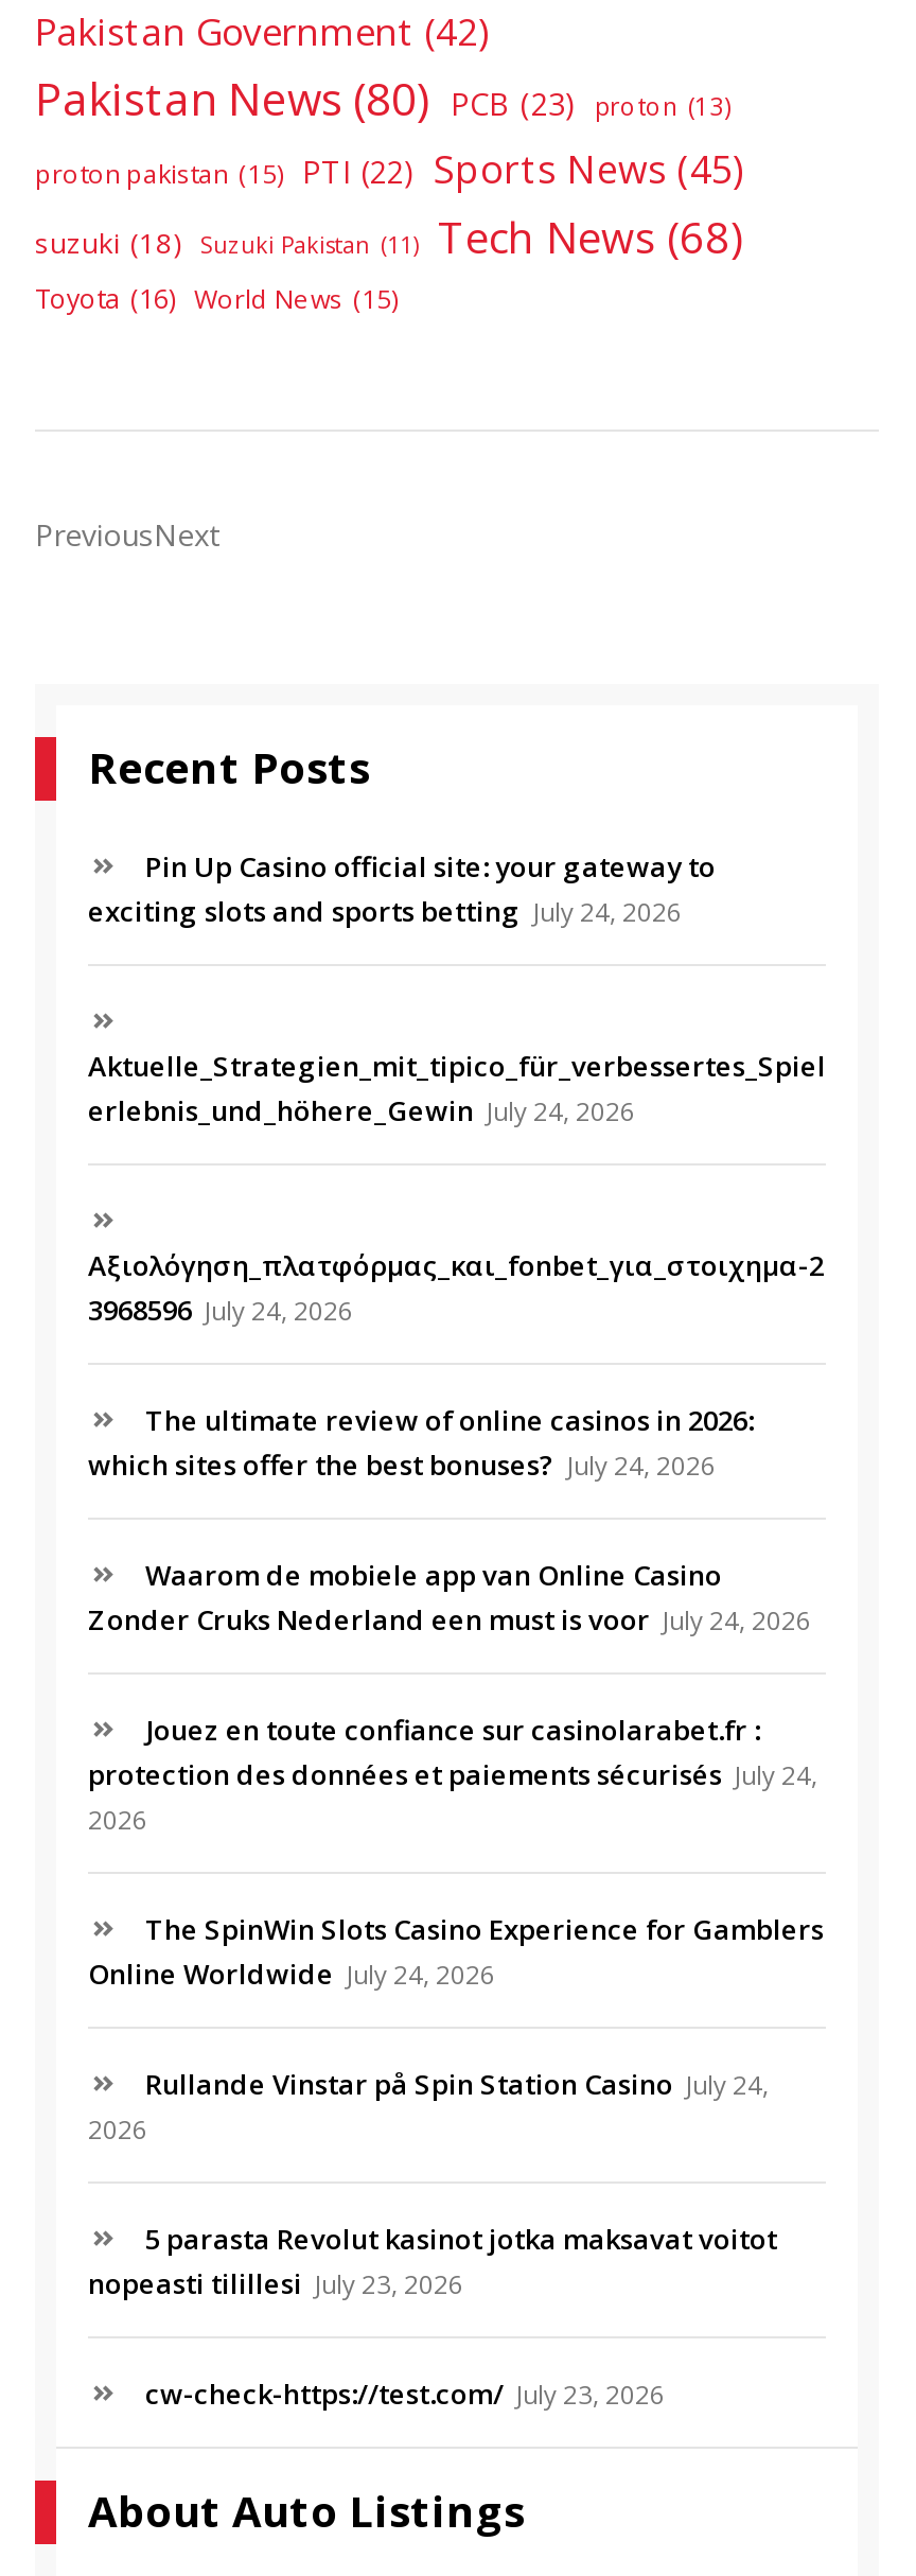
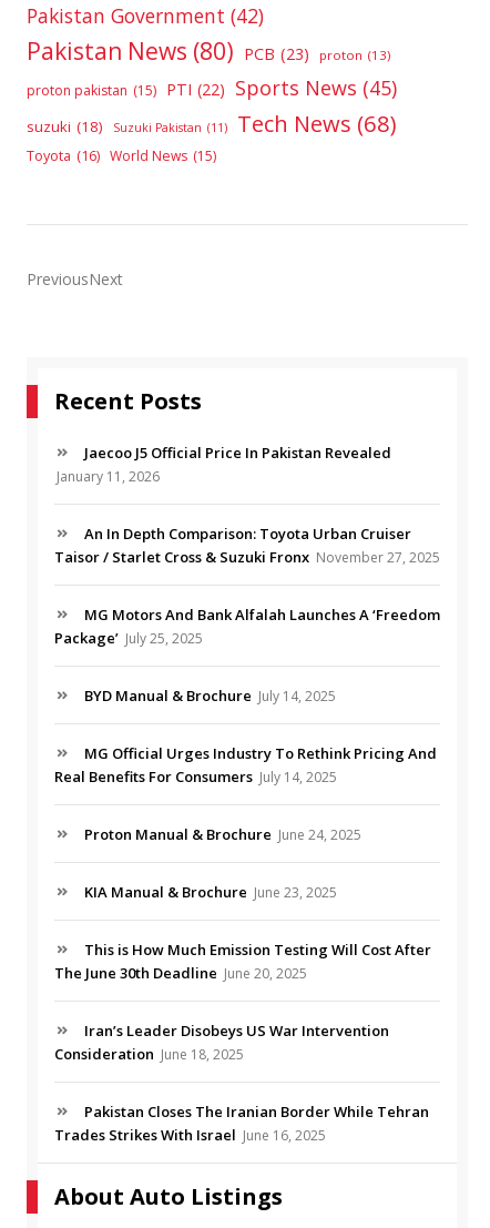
- Pin Up Casino official site: your gateway to
- exciting slots and sports betting July 24, 2026
+ Jaecoo J5 Official Price In Pakistan Revealed
+ January 11, 2026

- Aktuelle_Strategien_mit_tipico_für_verbessertes_Spiel
- erlebnis_und_höhere_Gewin July 24, 2026
+ An In Depth Comparison: Toyota Urban Cruiser
+ Taisor / Starlet Cross & Suzuki Fronx November 27, 2025

- Αξιολόγηση_πλατφόρμας_και_fonbet_για_στοιχημα-2
- 3968596 July 24, 2026
+ MG Motors And Bank Alfalah Launches A ‘Freedom
+ Package’ July 25, 2025

- The ultimate review of online casinos in 2026:
- which sites offer the best bonuses? July 24, 2026
+ BYD Manual & Brochure July 14, 2025

- Waarom de mobiele app van Online Casino
- Zonder Cruks Nederland een must is voor July 24, 2026
+ MG Official Urges Industry To Rethink Pricing And
+ Real Benefits For Consumers July 14, 2025

- Jouez en toute confiance sur casinolarabet.fr :
- protection des données et paiements sécurisés July 24,
- 2026
+ Proton Manual & Brochure June 24, 2025

- The SpinWin Slots Casino Experience for Gamblers
- Online Worldwide July 24, 2026
+ KIA Manual & Brochure June 23, 2025

- Rullande Vinstar på Spin Station Casino July 24,
- 2026
+ This is How Much Emission Testing Will Cost After
+ The June 30th Deadline June 20, 2025

- 5 parasta Revolut kasinot jotka maksavat voitot
- nopeasti tilillesi July 23, 2026
+ Iran’s Leader Disobeys US War Intervention
+ Consideration June 18, 2025

- cw-check-https://test.com/ July 23, 2026
+ Pakistan Closes The Iranian Border While Tehran
+ Trades Strikes With Israel June 16, 2025
